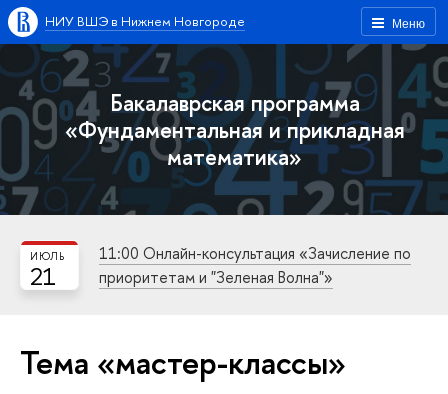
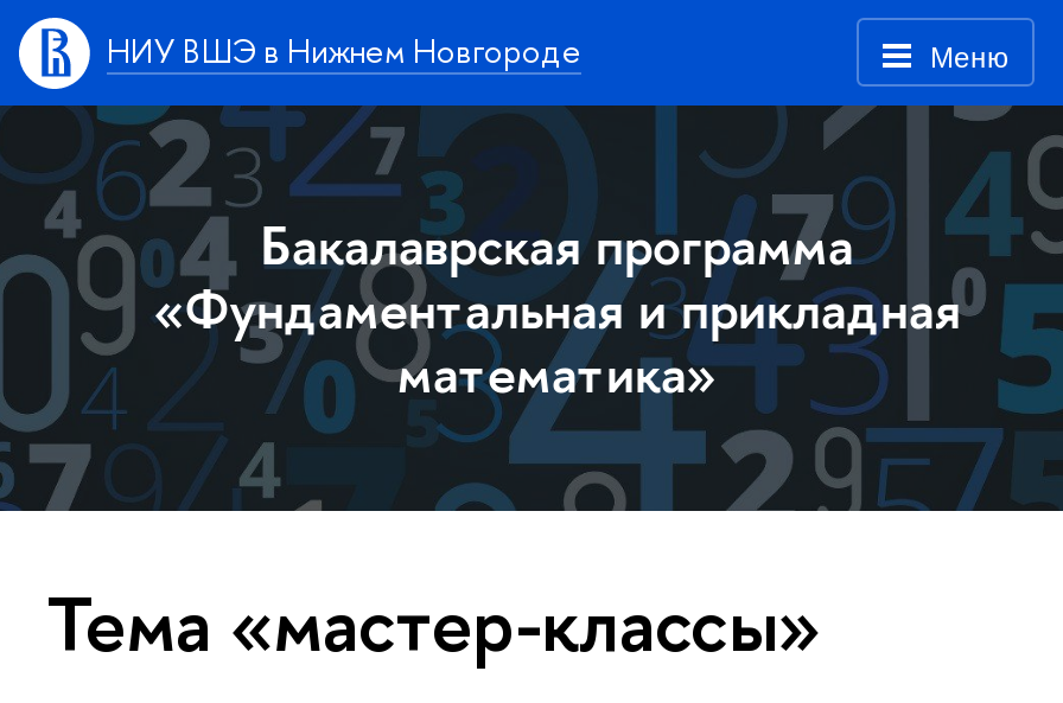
- ИЮЛЬ
- 11:00 Онлайн-консультация «Зачисление по
- приоритетам и "Зеленая Волна"»

- 21
